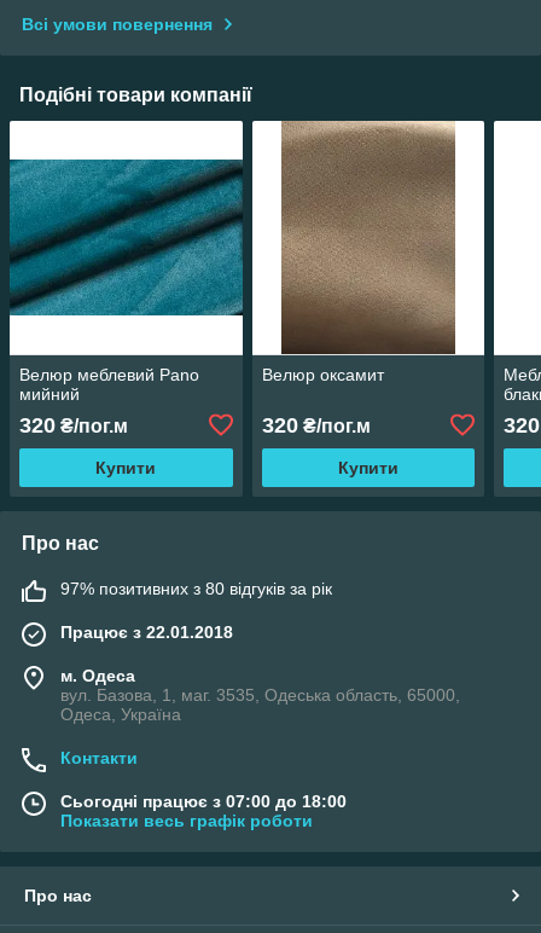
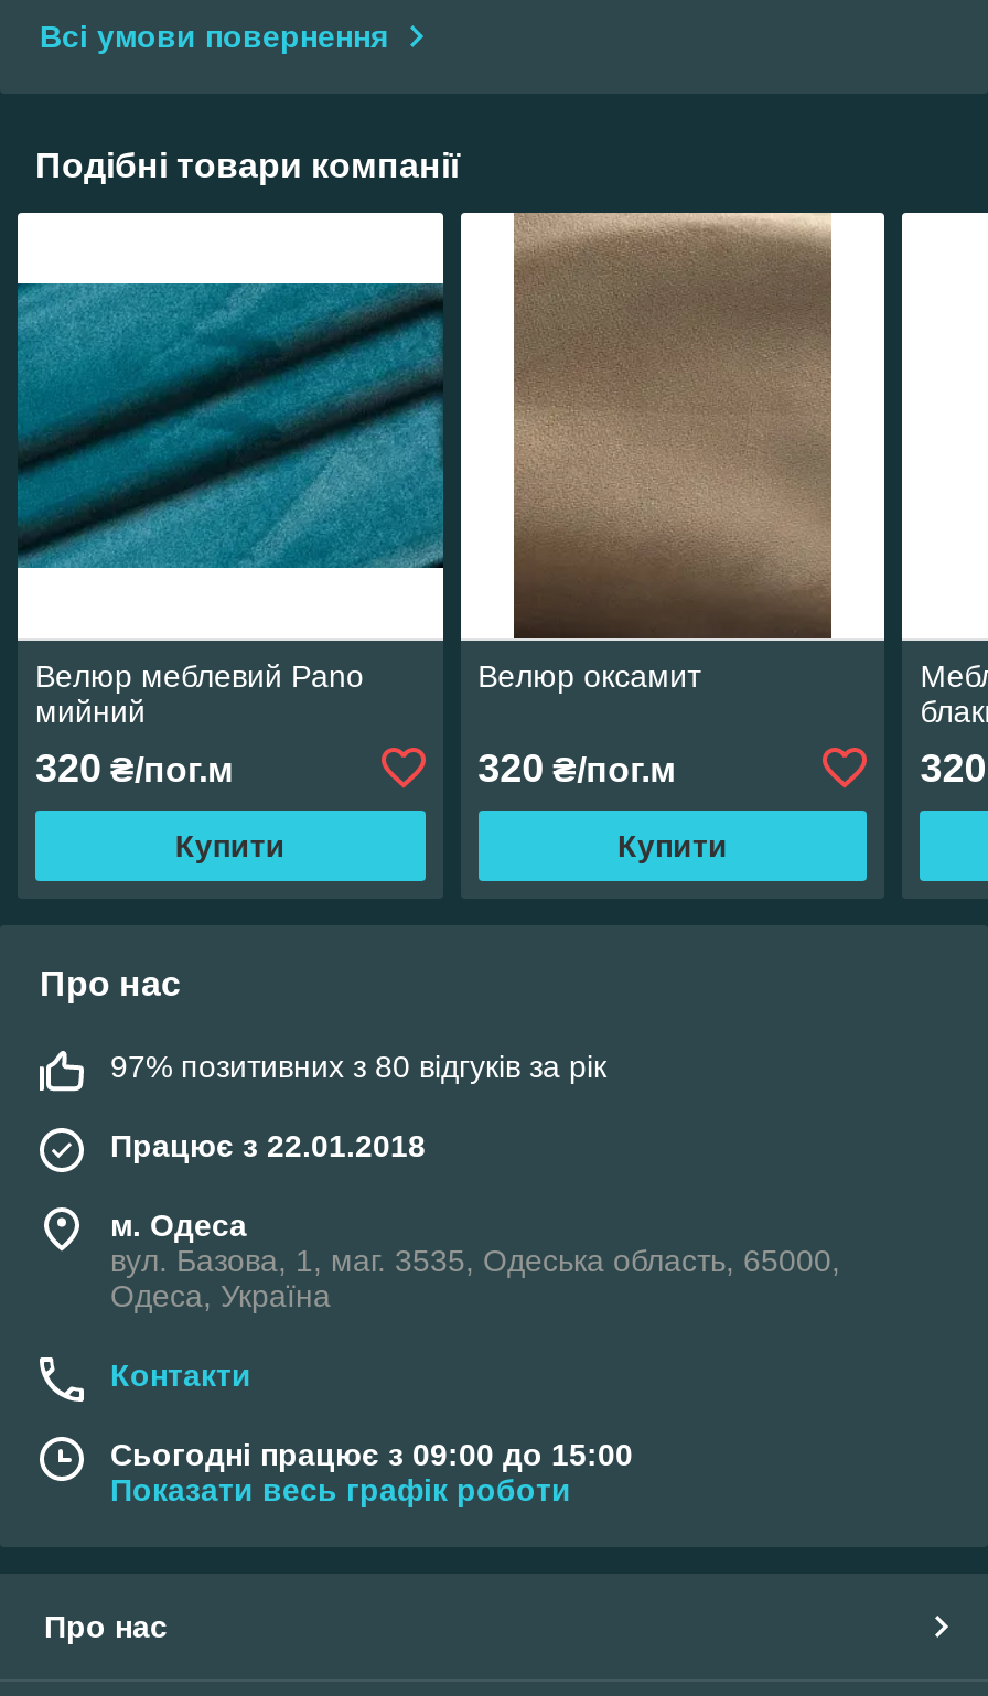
- Сьогодні працює з 07:00 до 18:00
+ Сьогодні працює з 09:00 до 15:00
